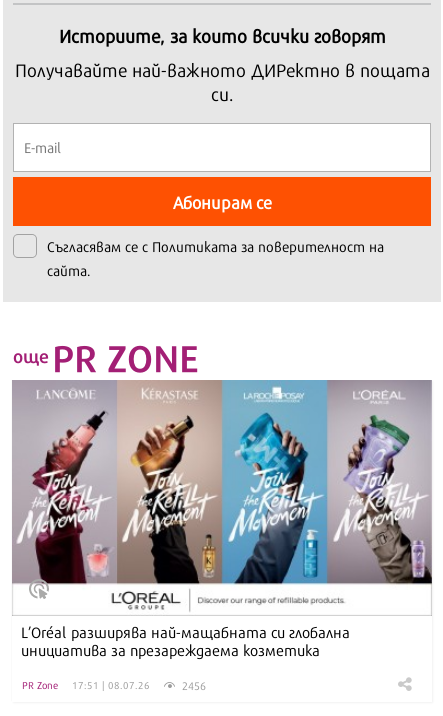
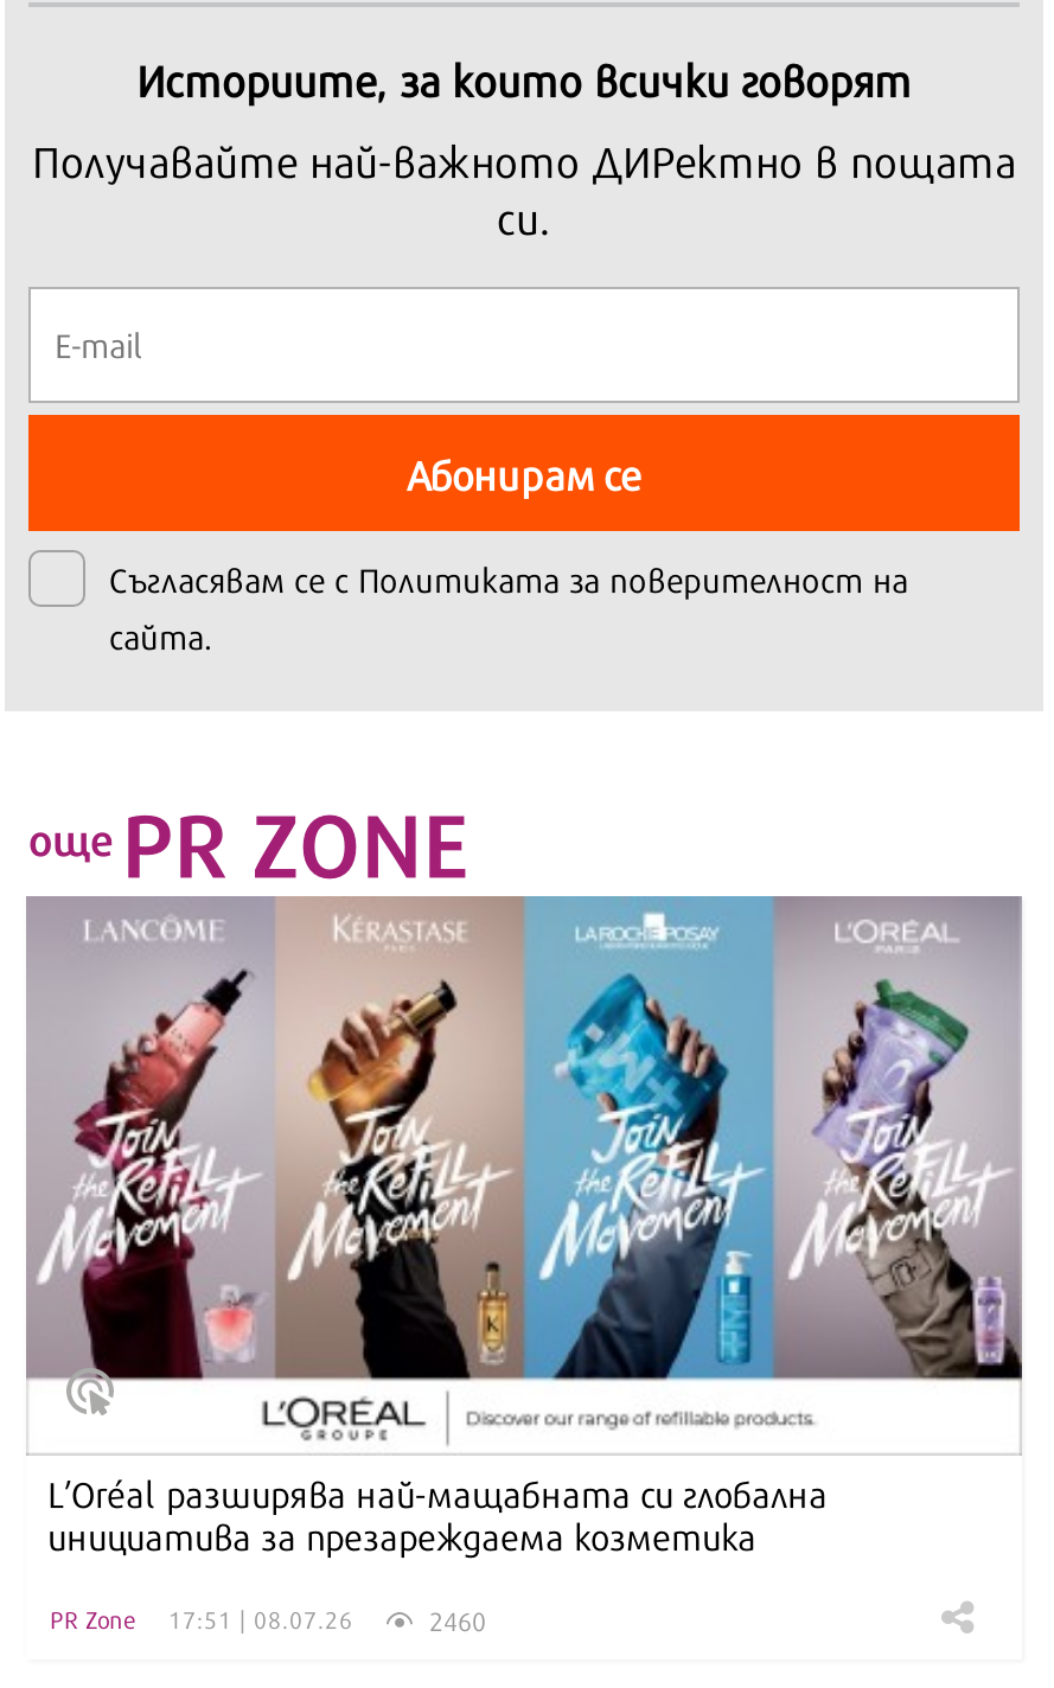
- 2456
+ 2460
